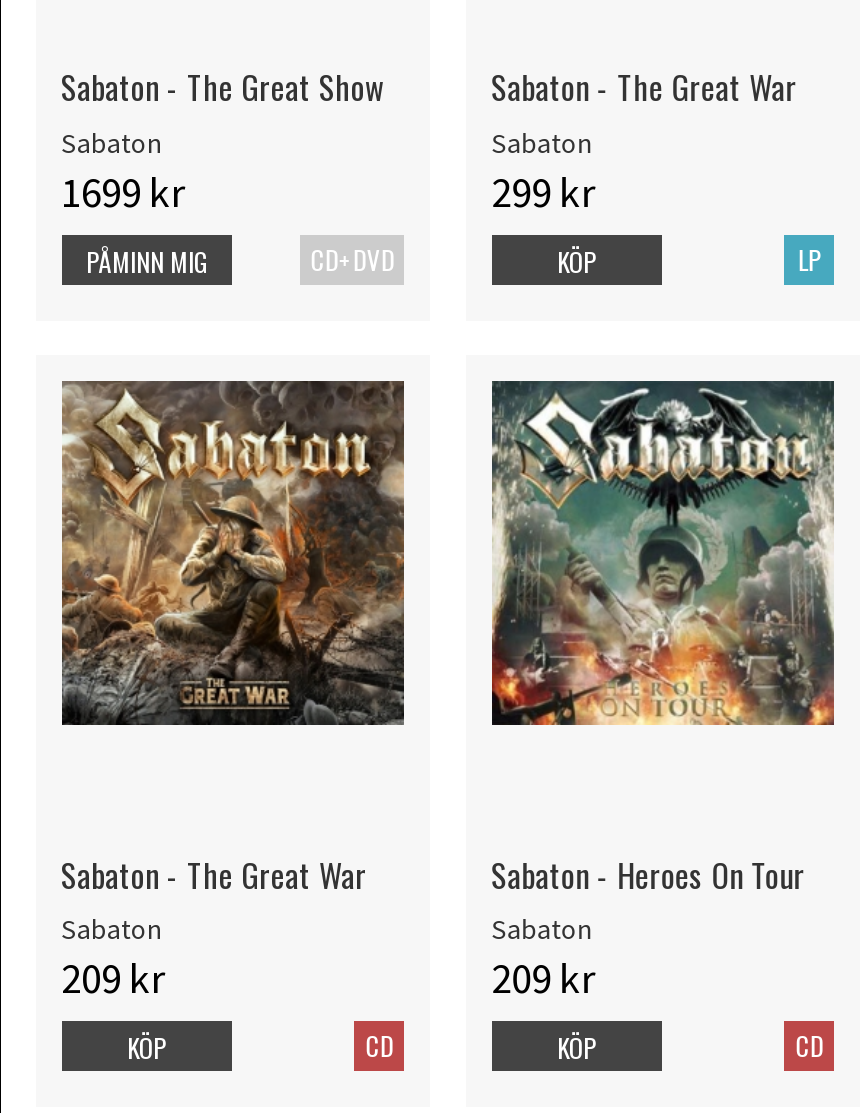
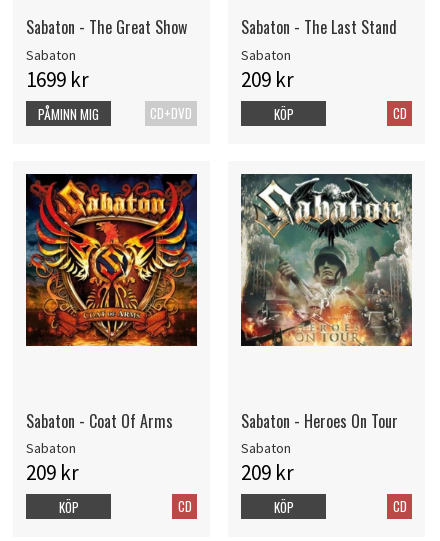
- Sabaton - The Great War
+ Sabaton - The Last Stand

- 299 kr
- LP
+ 209 kr
+ CD

- [image]
+ [image]

- Sabaton - The Great War
+ Sabaton - Coat Of Arms
